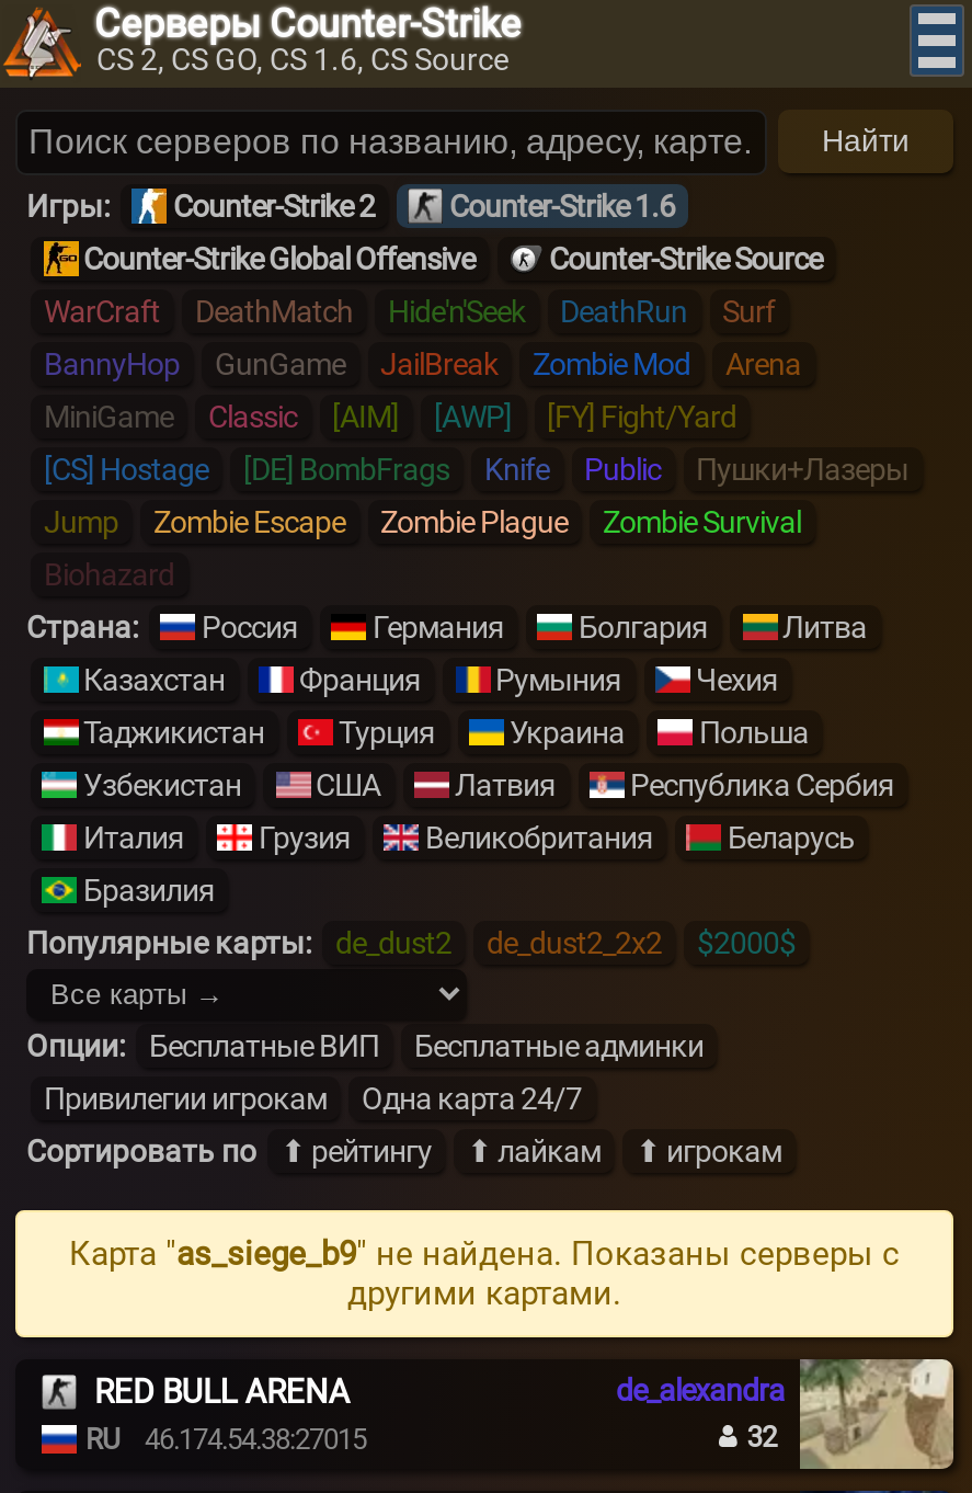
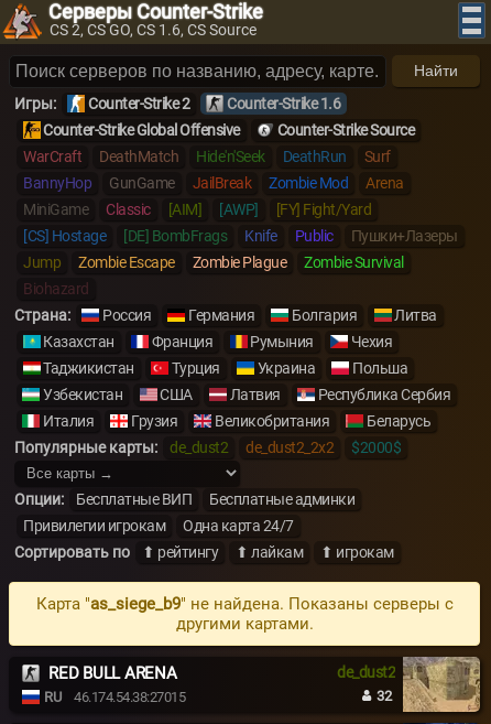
- Бразилия

- [image]
- de_alexandra
+ [image]
+ de_dust2
